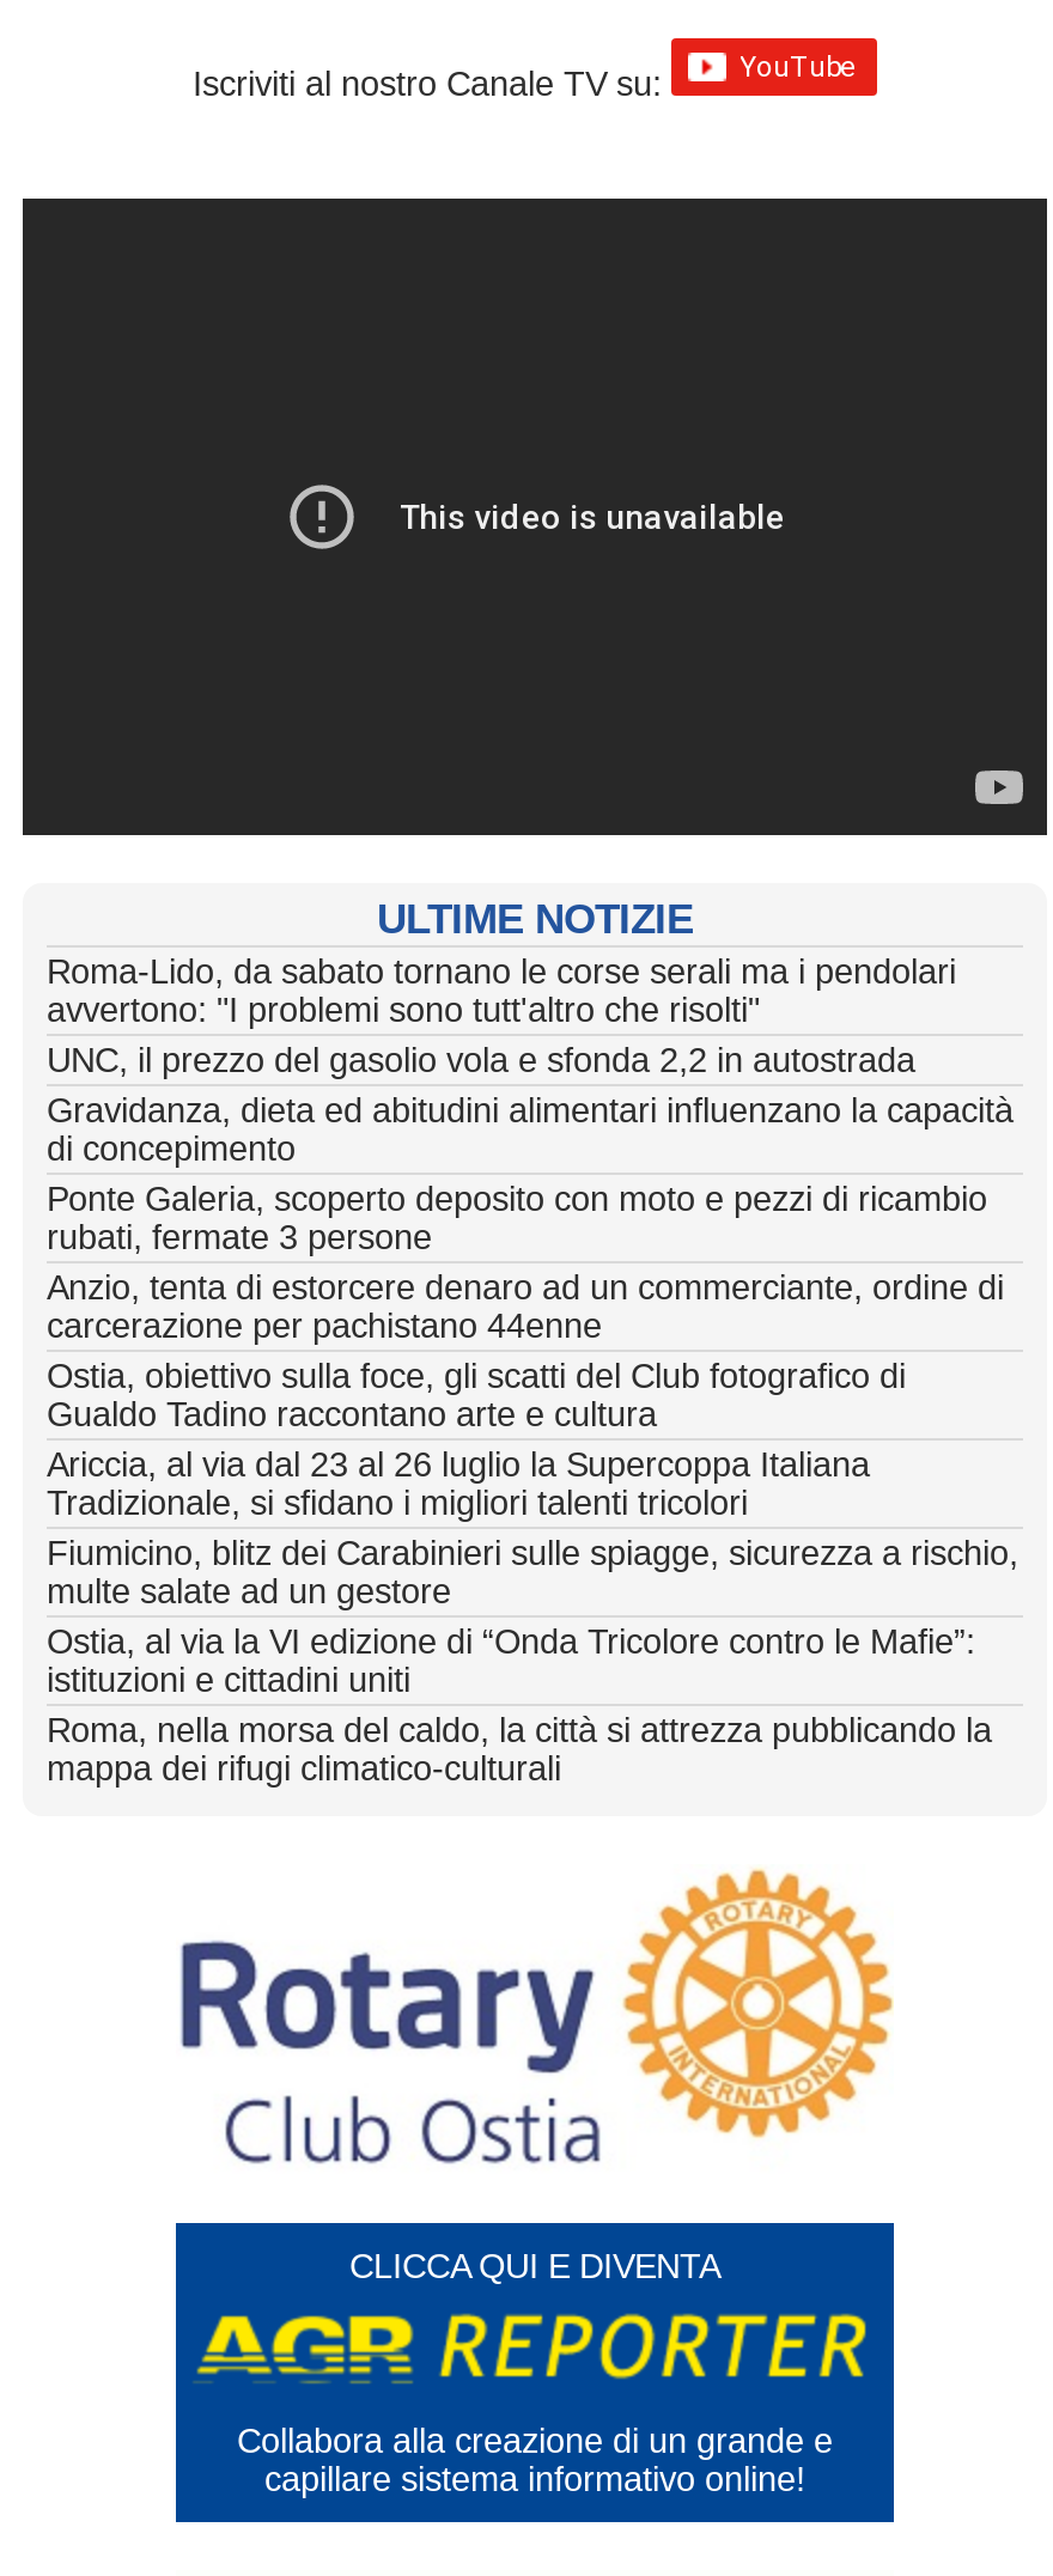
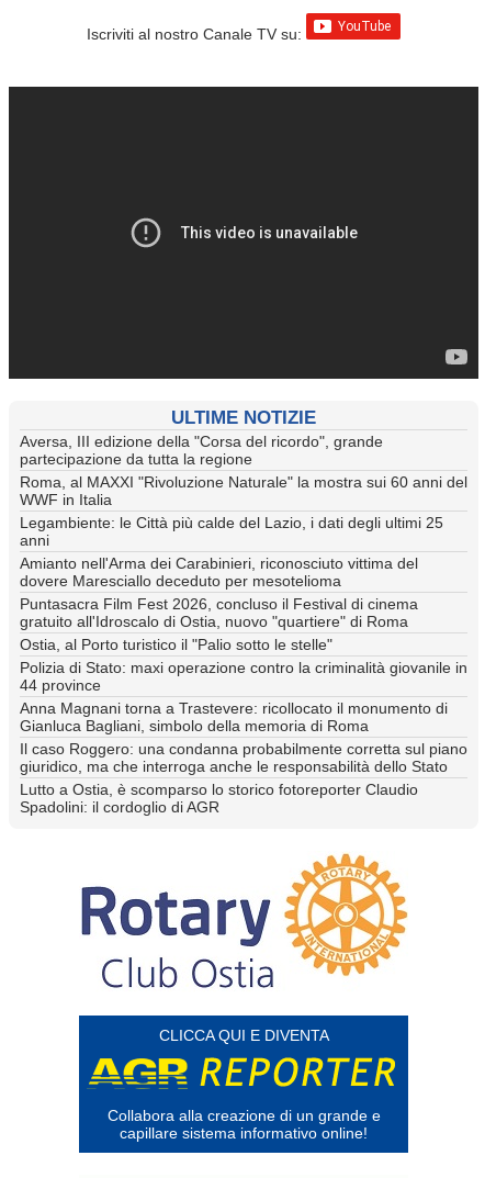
- Roma-Lido, da sabato tornano le corse serali ma i pendolari
- avvertono: "I problemi sono tutt'altro che risolti"
- UNC, il prezzo del gasolio vola e sfonda 2,2 in autostrada
- Gravidanza, dieta ed abitudini alimentari influenzano la capacità
- di concepimento
- Ponte Galeria, scoperto deposito con moto e pezzi di ricambio
- rubati, fermate 3 persone
- Anzio, tenta di estorcere denaro ad un commerciante, ordine di
- carcerazione per pachistano 44enne
- Ostia, obiettivo sulla foce, gli scatti del Club fotografico di
- Gualdo Tadino raccontano arte e cultura
- Ariccia, al via dal 23 al 26 luglio la Supercoppa Italiana
- Tradizionale, si sfidano i migliori talenti tricolori
- Fiumicino, blitz dei Carabinieri sulle spiagge, sicurezza a rischio,
- multe salate ad un gestore
- Ostia, al via la VI edizione di “Onda Tricolore contro le Mafie”:
- istituzioni e cittadini uniti
- Roma, nella morsa del caldo, la città si attrezza pubblicando la
- mappa dei rifugi climatico-culturali
+ Aversa, III edizione della "Corsa del ricordo", grande
+ partecipazione da tutta la regione
+ Roma, al MAXXI "Rivoluzione Naturale" la mostra sui 60 anni del
+ WWF in Italia
+ Legambiente: le Città più calde del Lazio, i dati degli ultimi 25
+ anni
+ Amianto nell'Arma dei Carabinieri, riconosciuto vittima del
+ dovere Maresciallo deceduto per mesotelioma
+ Puntasacra Film Fest 2026, concluso il Festival di cinema
+ gratuito all'Idroscalo di Ostia, nuovo "quartiere" di Roma
+ Ostia, al Porto turistico il "Palio sotto le stelle"
+ Polizia di Stato: maxi operazione contro la criminalità giovanile in
+ 44 province
+ Anna Magnani torna a Trastevere: ricollocato il monumento di
+ Gianluca Bagliani, simbolo della memoria di Roma
+ Il caso Roggero: una condanna probabilmente corretta sul piano
+ giuridico, ma che interroga anche le responsabilità dello Stato
+ Lutto a Ostia, è scomparso lo storico fotoreporter Claudio
+ Spadolini: il cordoglio di AGR
